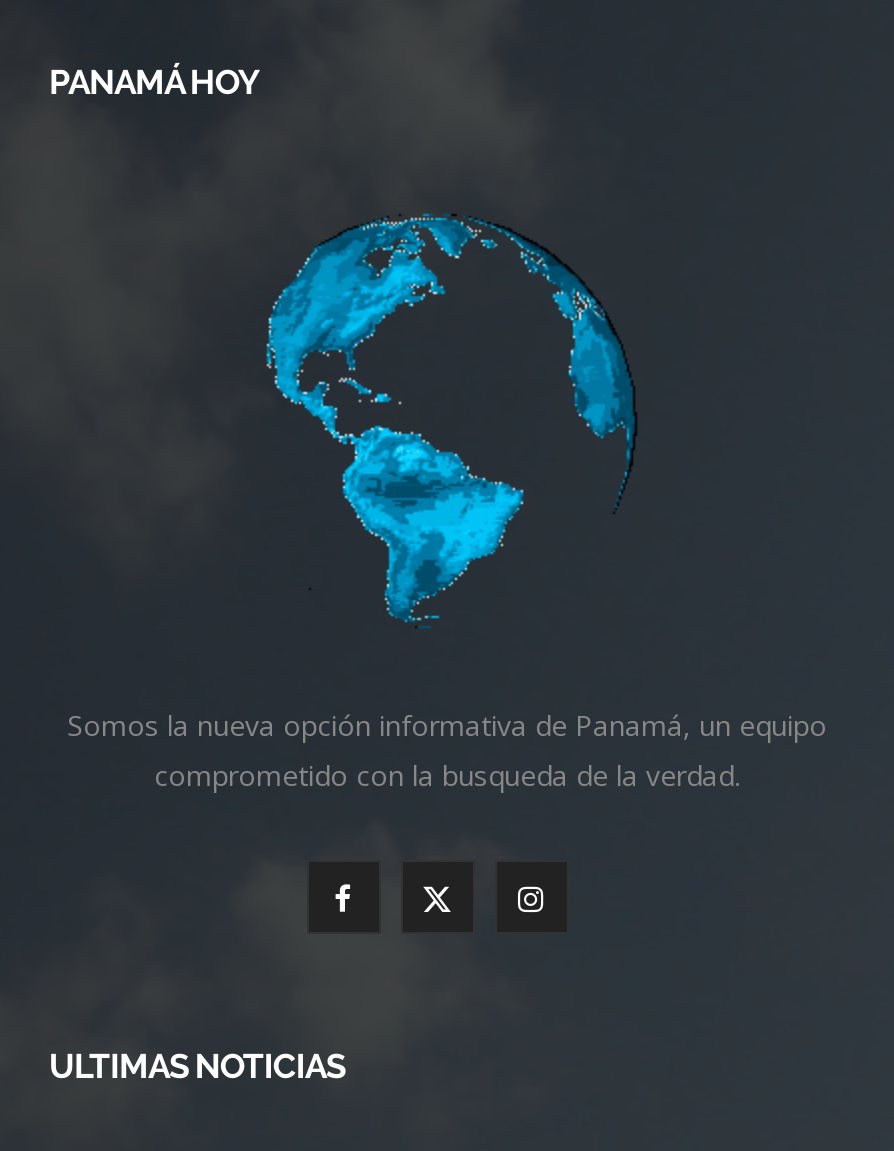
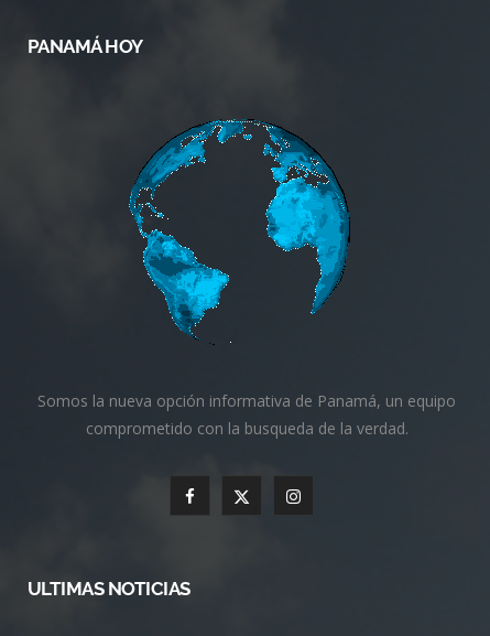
- [image]
+ [image]
